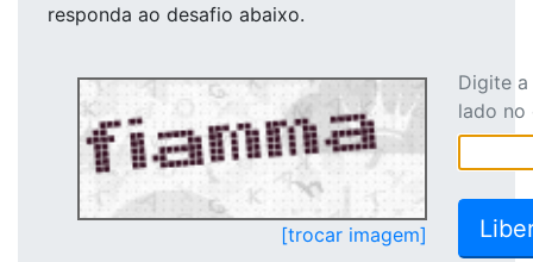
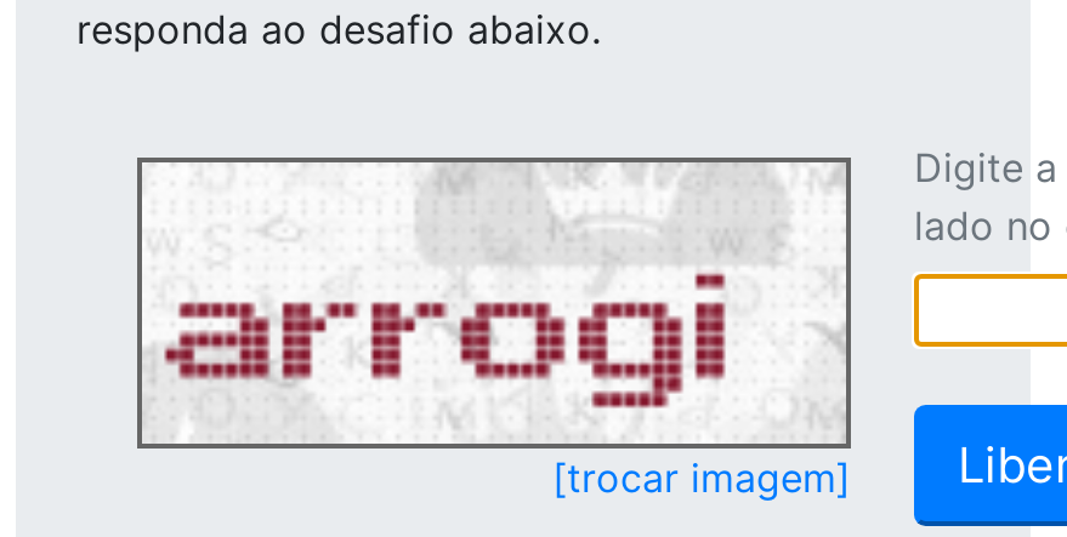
- [image]
+ [image]
